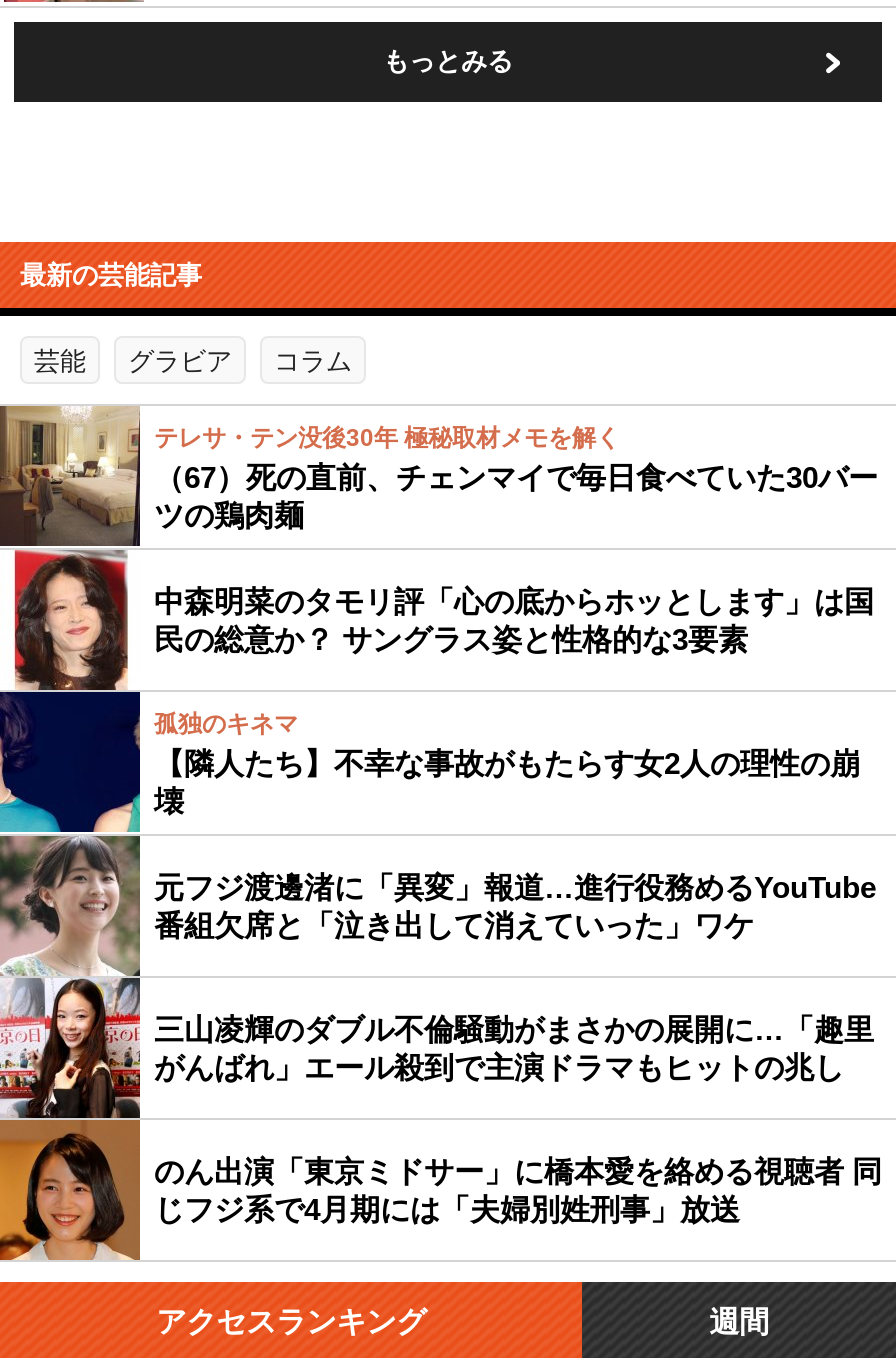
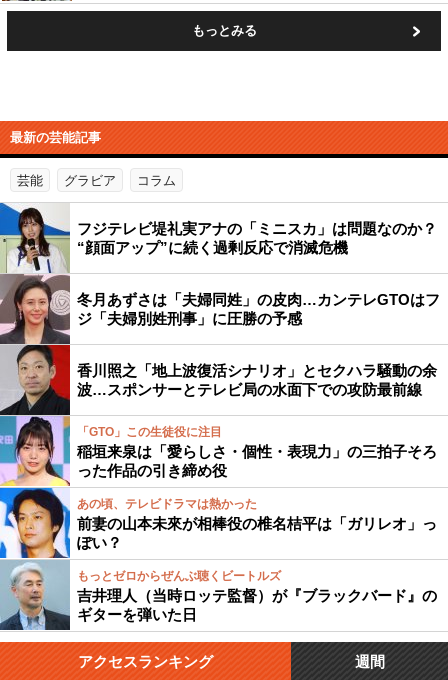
- [image]
- テレサ・テン没後30年 極秘取材メモを解く
- （67）死の直前、チェンマイで毎日食べていた30バー
- ツの鶏肉麺
+ [image]
+ フジテレビ堤礼実アナの「ミニスカ」は問題なのか？
+ “顔面アップ”に続く過剰反応で消滅危機

- 中森明菜のタモリ評「心の底からホッとします」は国
- 民の総意か？ サングラス姿と性格的な3要素
+ 冬月あずさは「夫婦同姓」の皮肉…カンテレGTOはフ
+ ジ「夫婦別姓刑事」に圧勝の予感

- 孤独のキネマ
- 【隣人たち】不幸な事故がもたらす女2人の理性の崩
- 壊
+ 香川照之「地上波復活シナリオ」とセクハラ騒動の余
+ 波…スポンサーとテレビ局の水面下での攻防最前線

- 元フジ渡邊渚に「異変」報道…進行役務めるYouTube
- 番組欠席と「泣き出して消えていった」ワケ
+ 「GTO」この生徒役に注目
+ 稲垣来泉は「愛らしさ・個性・表現力」の三拍子そろ
+ った作品の引き締め役

- 三山凌輝のダブル不倫騒動がまさかの展開に…「趣里
- がんばれ」エール殺到で主演ドラマもヒットの兆し
+ あの頃、テレビドラマは熱かった
+ 前妻の山本未來が相棒役の椎名桔平は「ガリレオ」っ
+ ぽい？

- のん出演「東京ミドサー」に橋本愛を絡める視聴者 同
- じフジ系で4月期には「夫婦別姓刑事」放送
+ もっとゼロからぜんぶ聴くビートルズ
+ 吉井理人（当時ロッテ監督）が『ブラックバード』の
+ ギターを弾いた日
